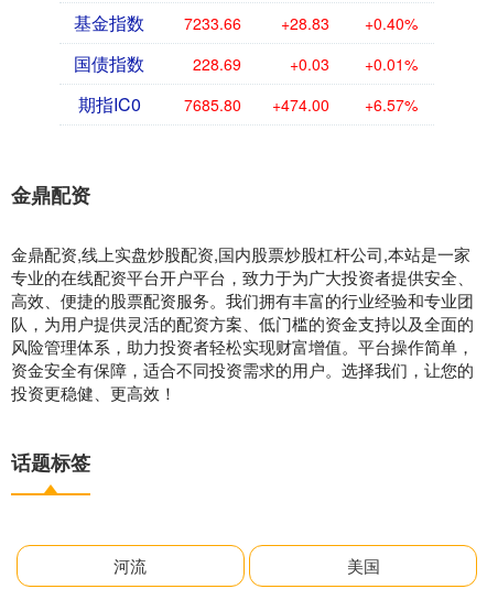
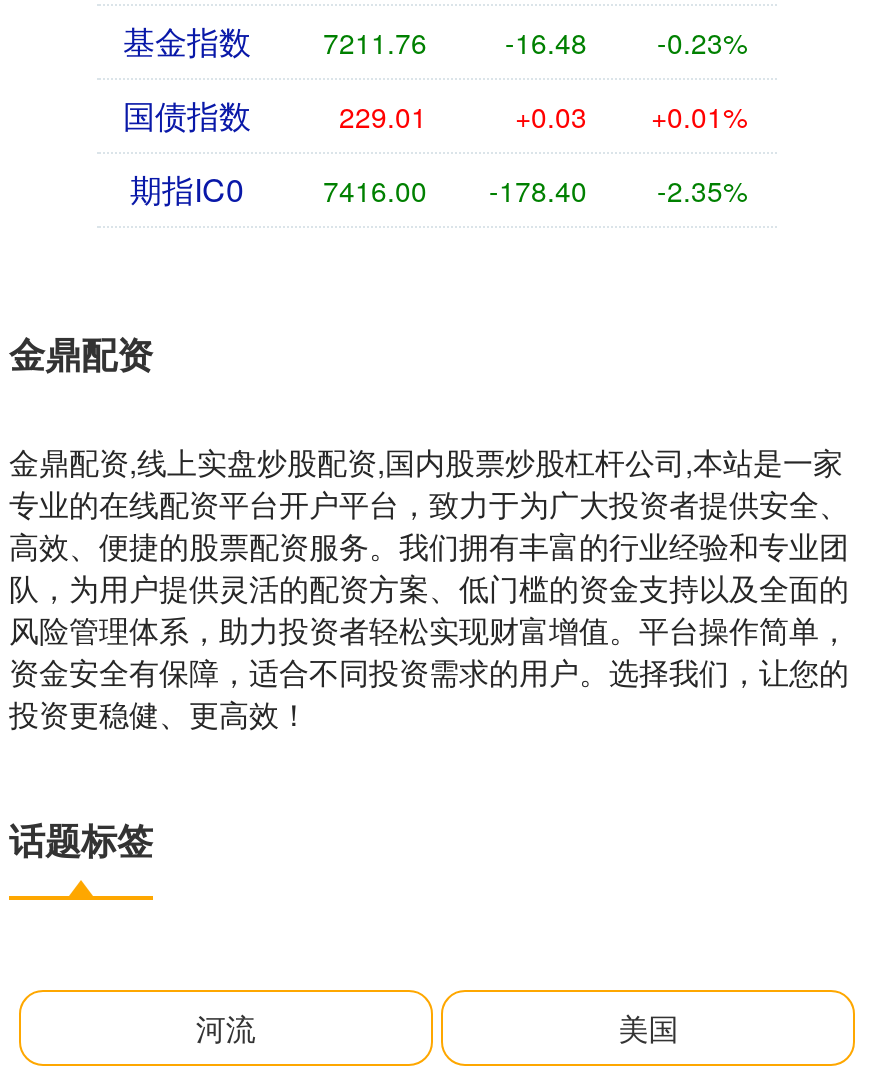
- 7233.66
+ 7211.76

- +28.83
+ -16.48

- +0.40%
+ -0.23%

- 228.69
+ 229.01

- 7685.80
+ 7416.00

- +474.00
+ -178.40

- +6.57%
+ -2.35%
